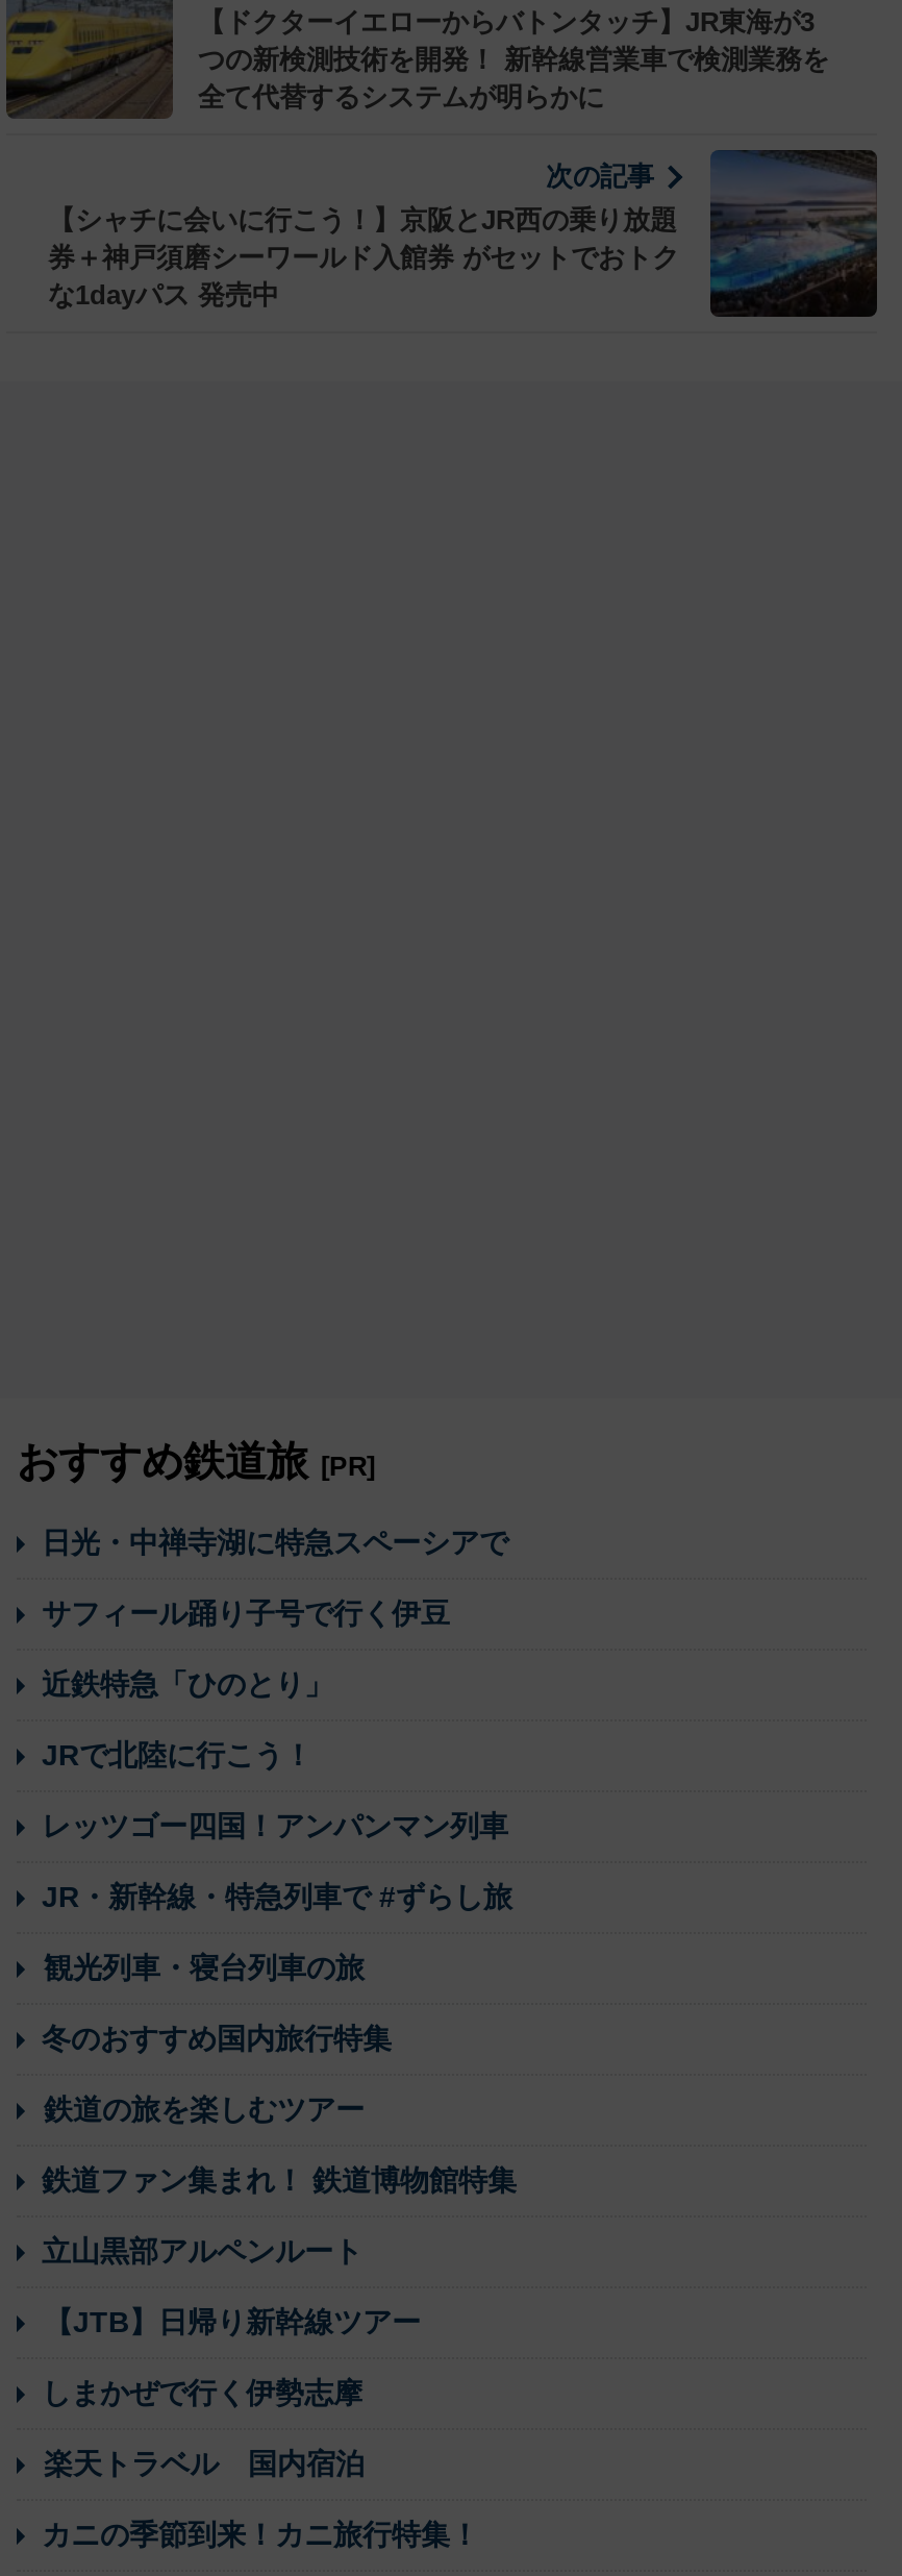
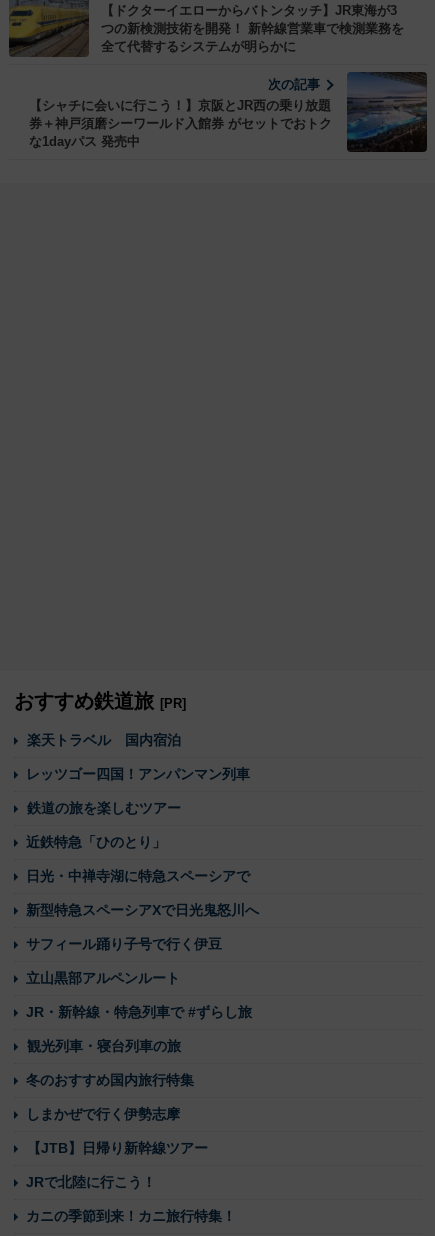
moved down: 近鉄特急「ひのとり」 | 日光・中禅寺湖に特急スペーシアで

moved down: サフィール踊り子号で行く伊豆

moved down: JRで北陸に行こう！

moved up: レッツゴー四国！アンパンマン列車

+ 新型特急スペーシアXで日光鬼怒川へ

moved down: JR・新幹線・特急列車で #ずらし旅 | 観光列車・寝台列車の旅 | 冬のおすすめ国内旅行特集

moved up: 鉄道の旅を楽しむツアー

- 鉄道ファン集まれ！ 鉄道博物館特集

moved up: 立山黒部アルペンルート

moved down: 【JTB】日帰り新幹線ツアー

moved up: しまかぜで行く伊勢志摩

moved up: 楽天トラベル 国内宿泊
